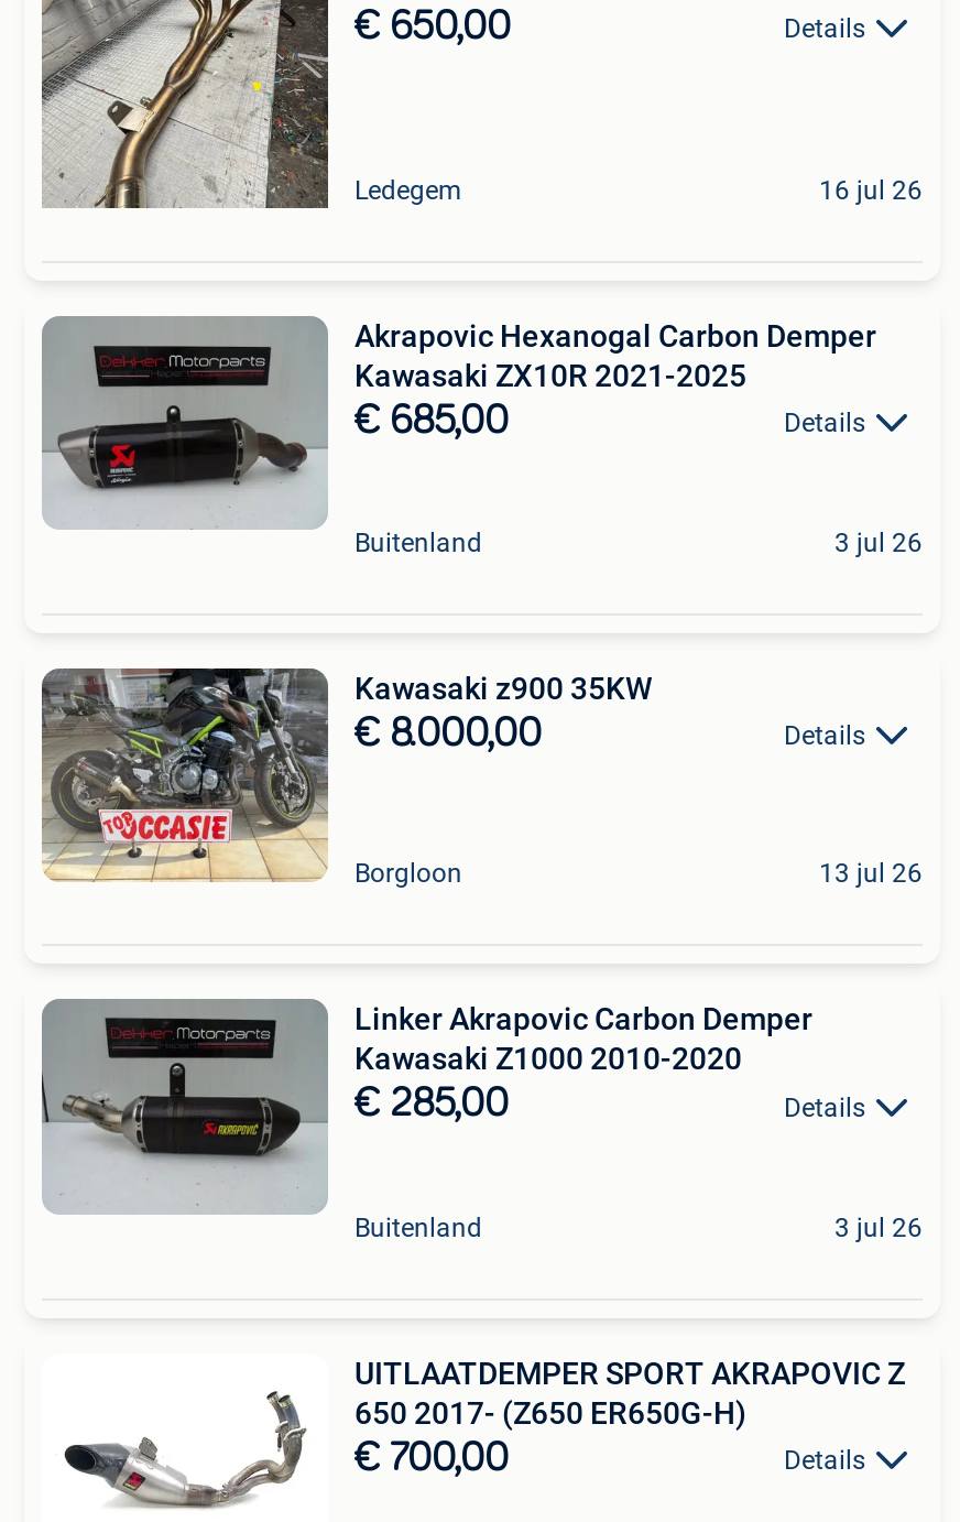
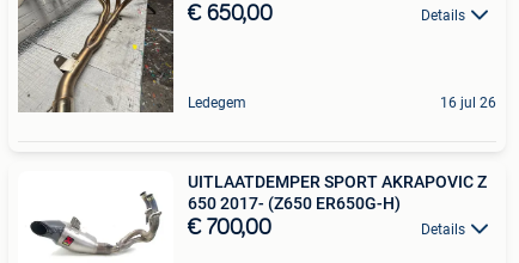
- [image]
- Akrapovic Hexanogal Carbon Demper
- Kawasaki ZX10R 2021-2025
- € 685,00
- Details

- Buitenland
- 3 jul 26

- [image]
- Kawasaki z900 35KW
- € 8.000,00
- Details

- Borgloon
- 13 jul 26

- [image]
- Linker Akrapovic Carbon Demper
- Kawasaki Z1000 2010-2020
- € 285,00
- Details

- Buitenland
- 3 jul 26
